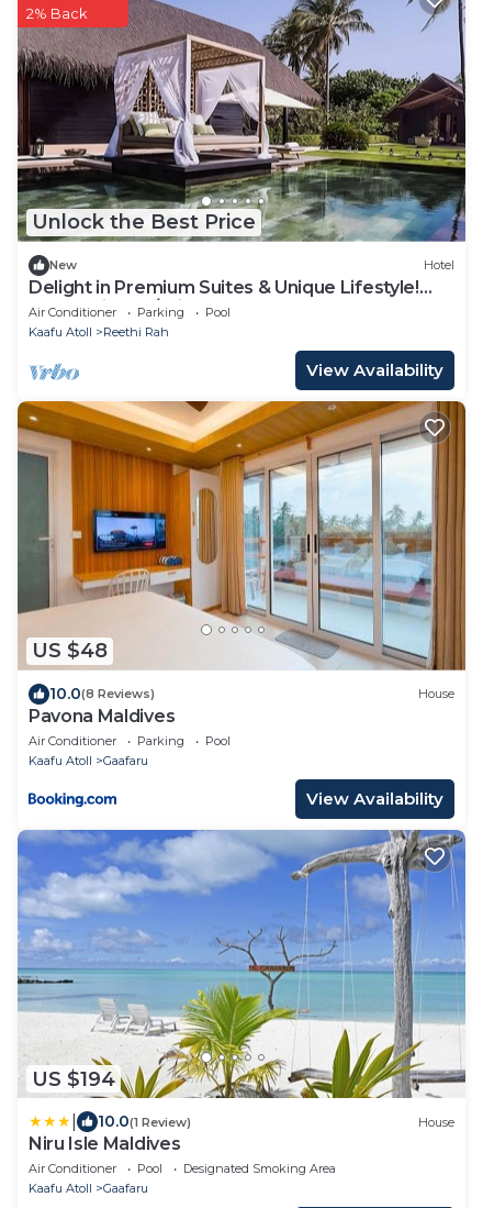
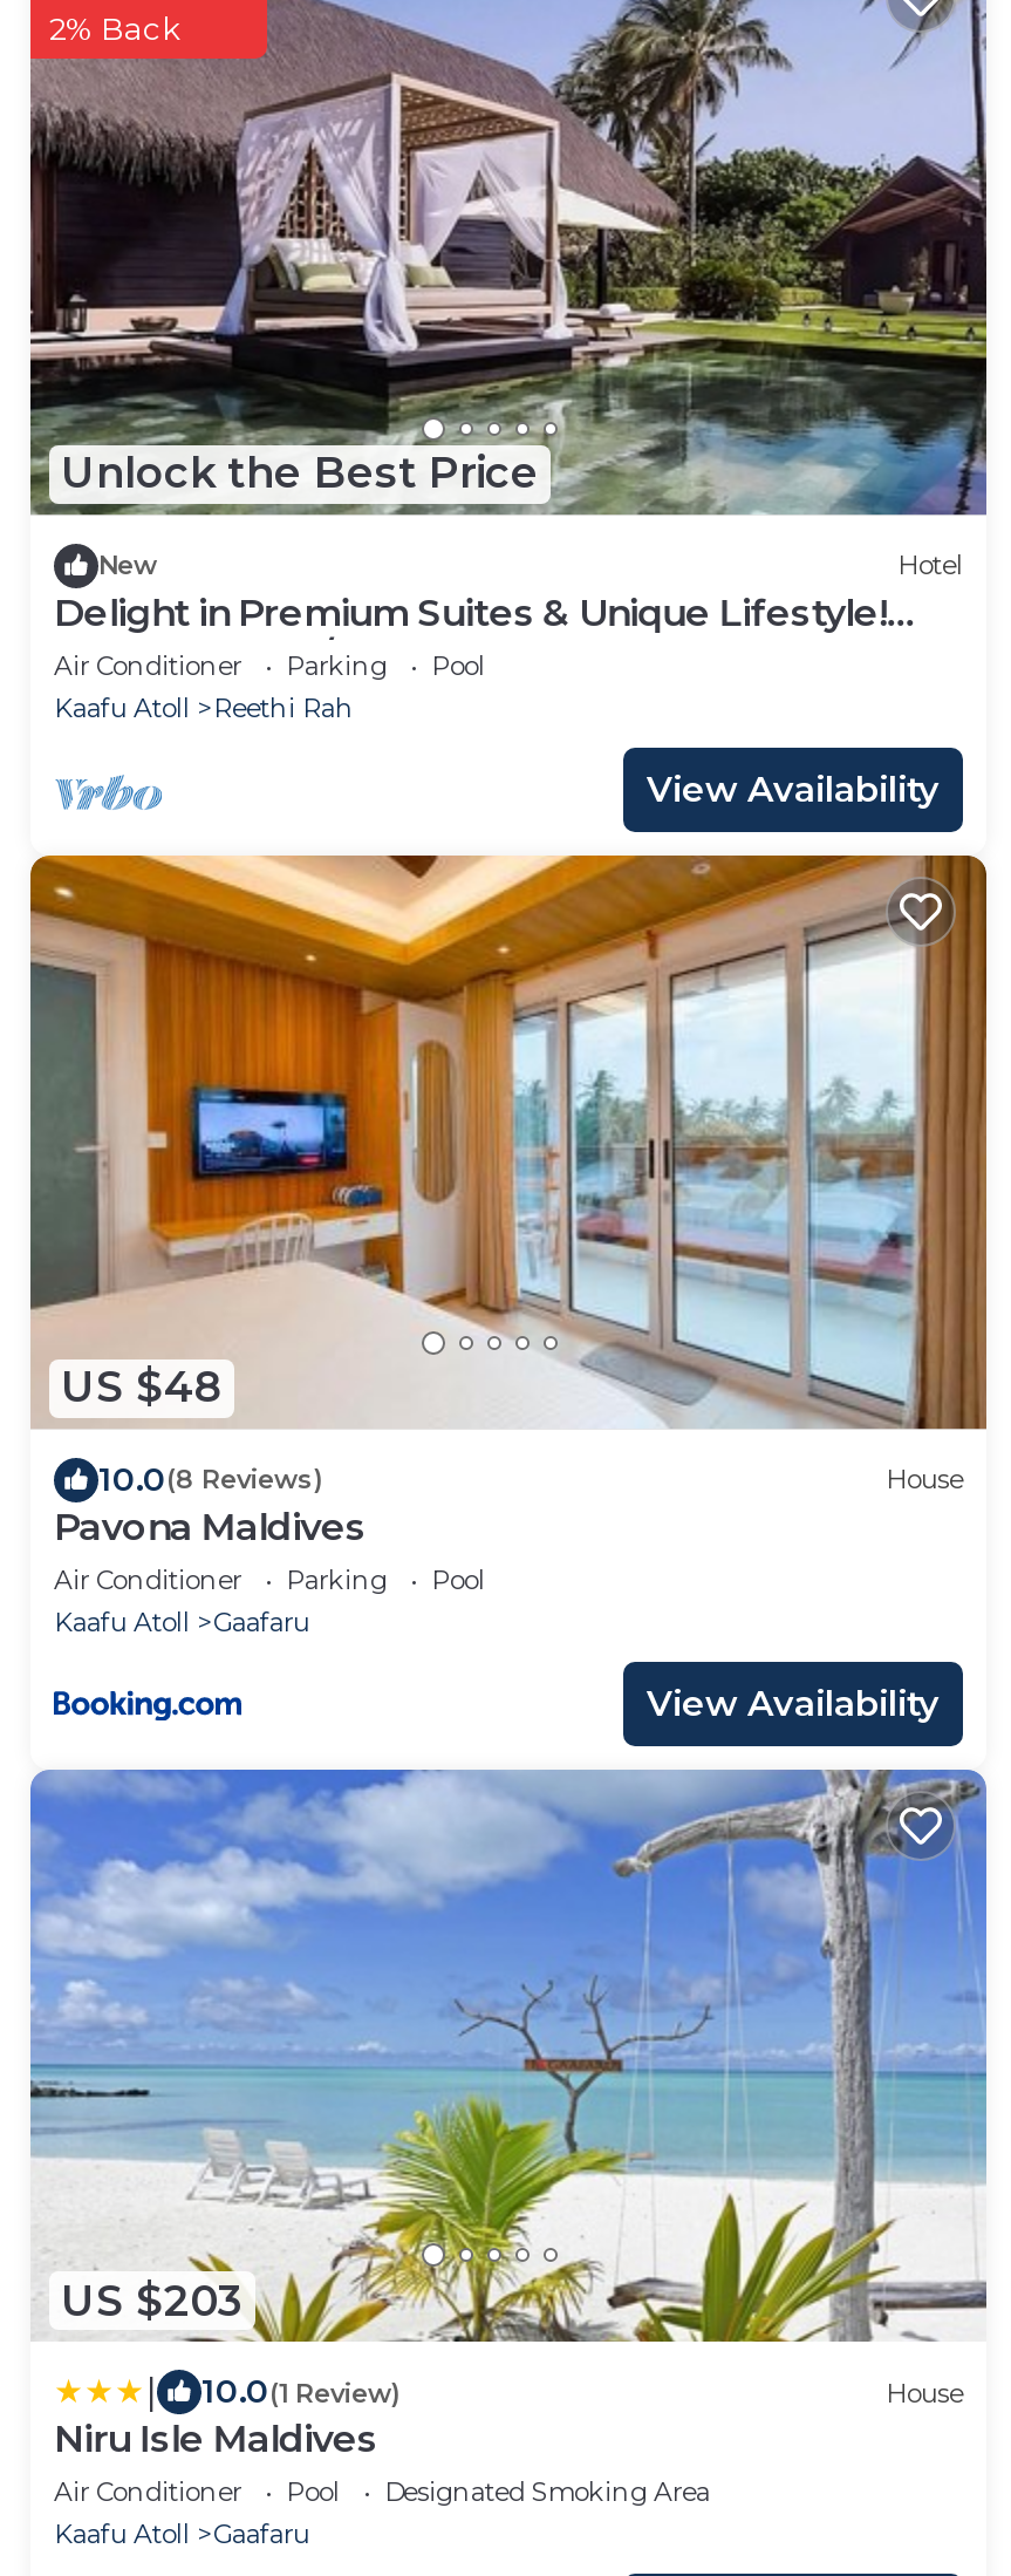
- US $194
+ US $203
